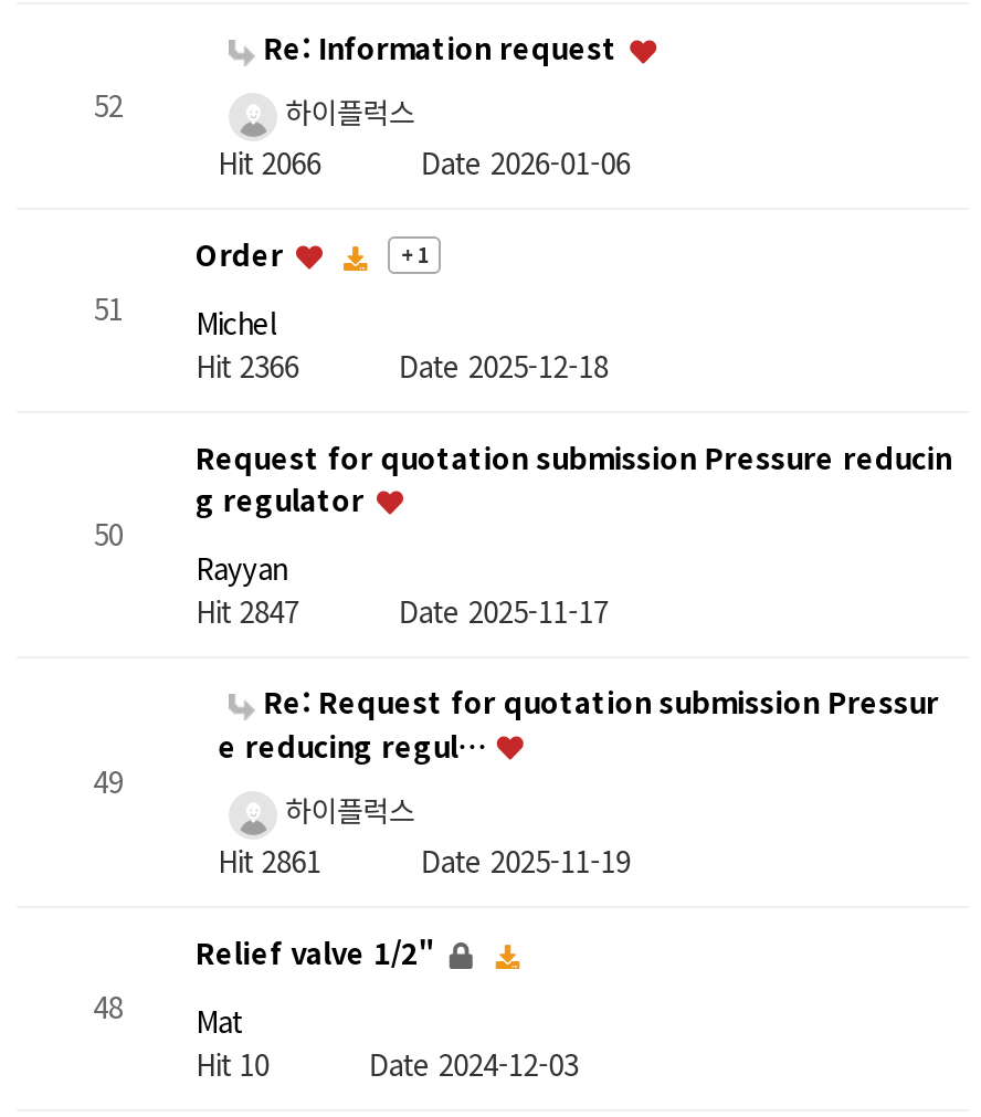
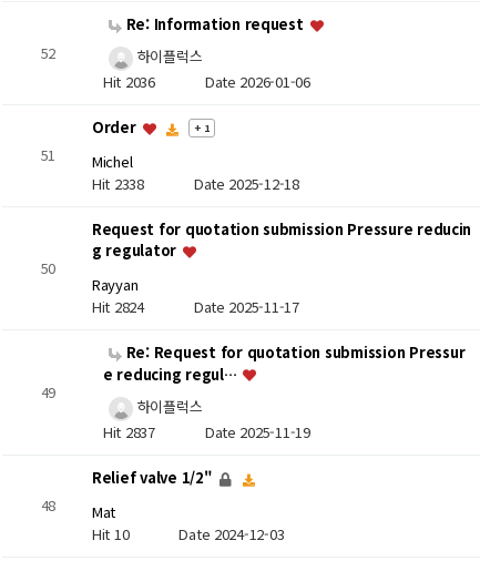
- Hit 2066 Date 2026-01-06
+ Hit 2036 Date 2026-01-06

- Hit 2366 Date 2025-12-18
+ Hit 2338 Date 2025-12-18

- Hit 2847 Date 2025-11-17
+ Hit 2824 Date 2025-11-17

- Hit 2861 Date 2025-11-19
+ Hit 2837 Date 2025-11-19
